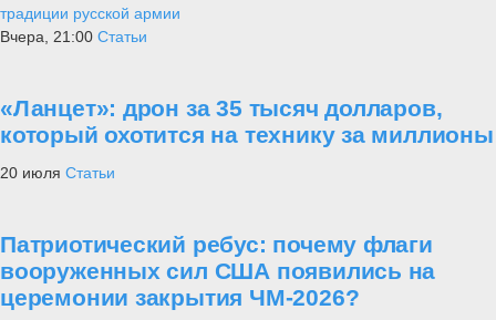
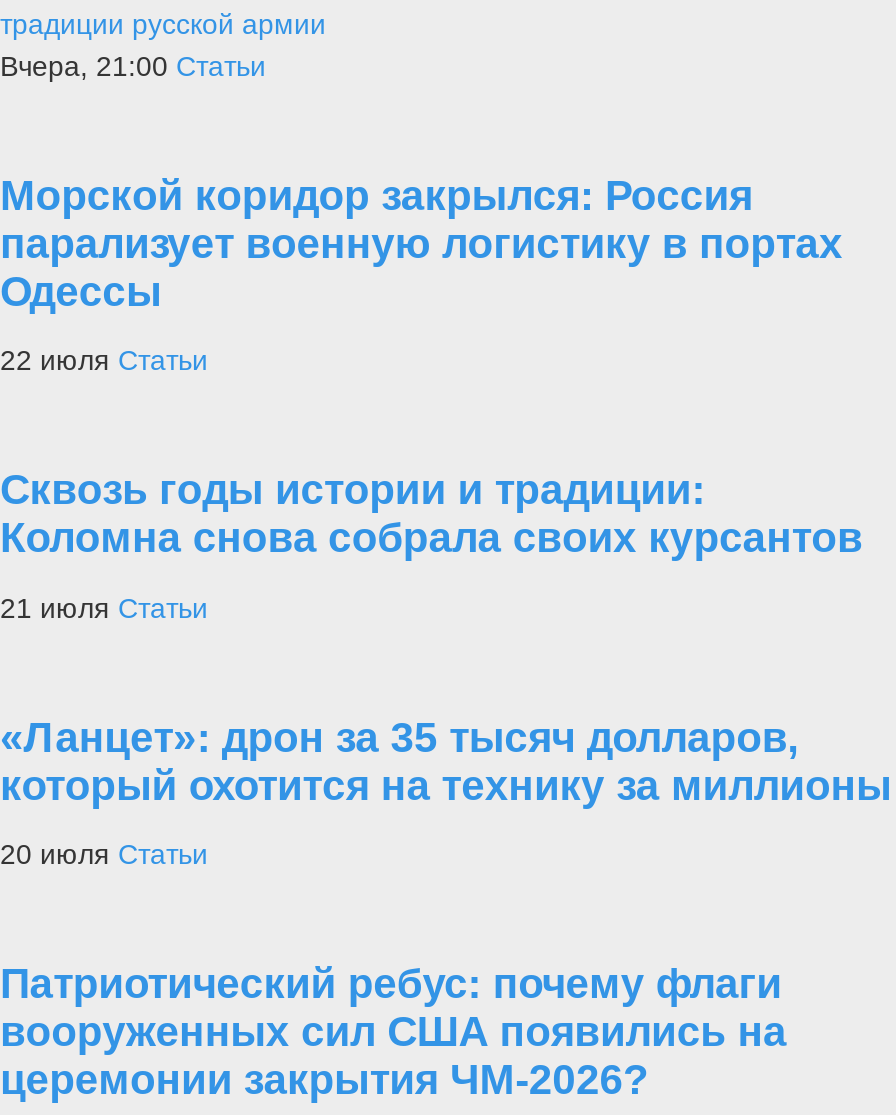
+ Морской коридор закрылся: Россия
+ парализует военную логистику в портах
+ Одессы
+ 22 июля Статьи
+ Сквозь годы истории и традиции:
+ Коломна снова собрала своих курсантов
+ 21 июля Статьи
